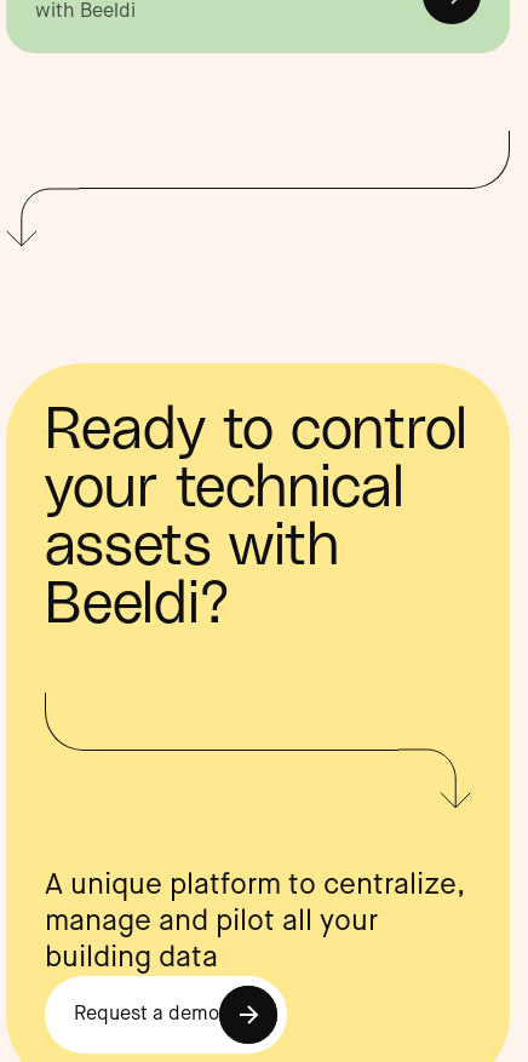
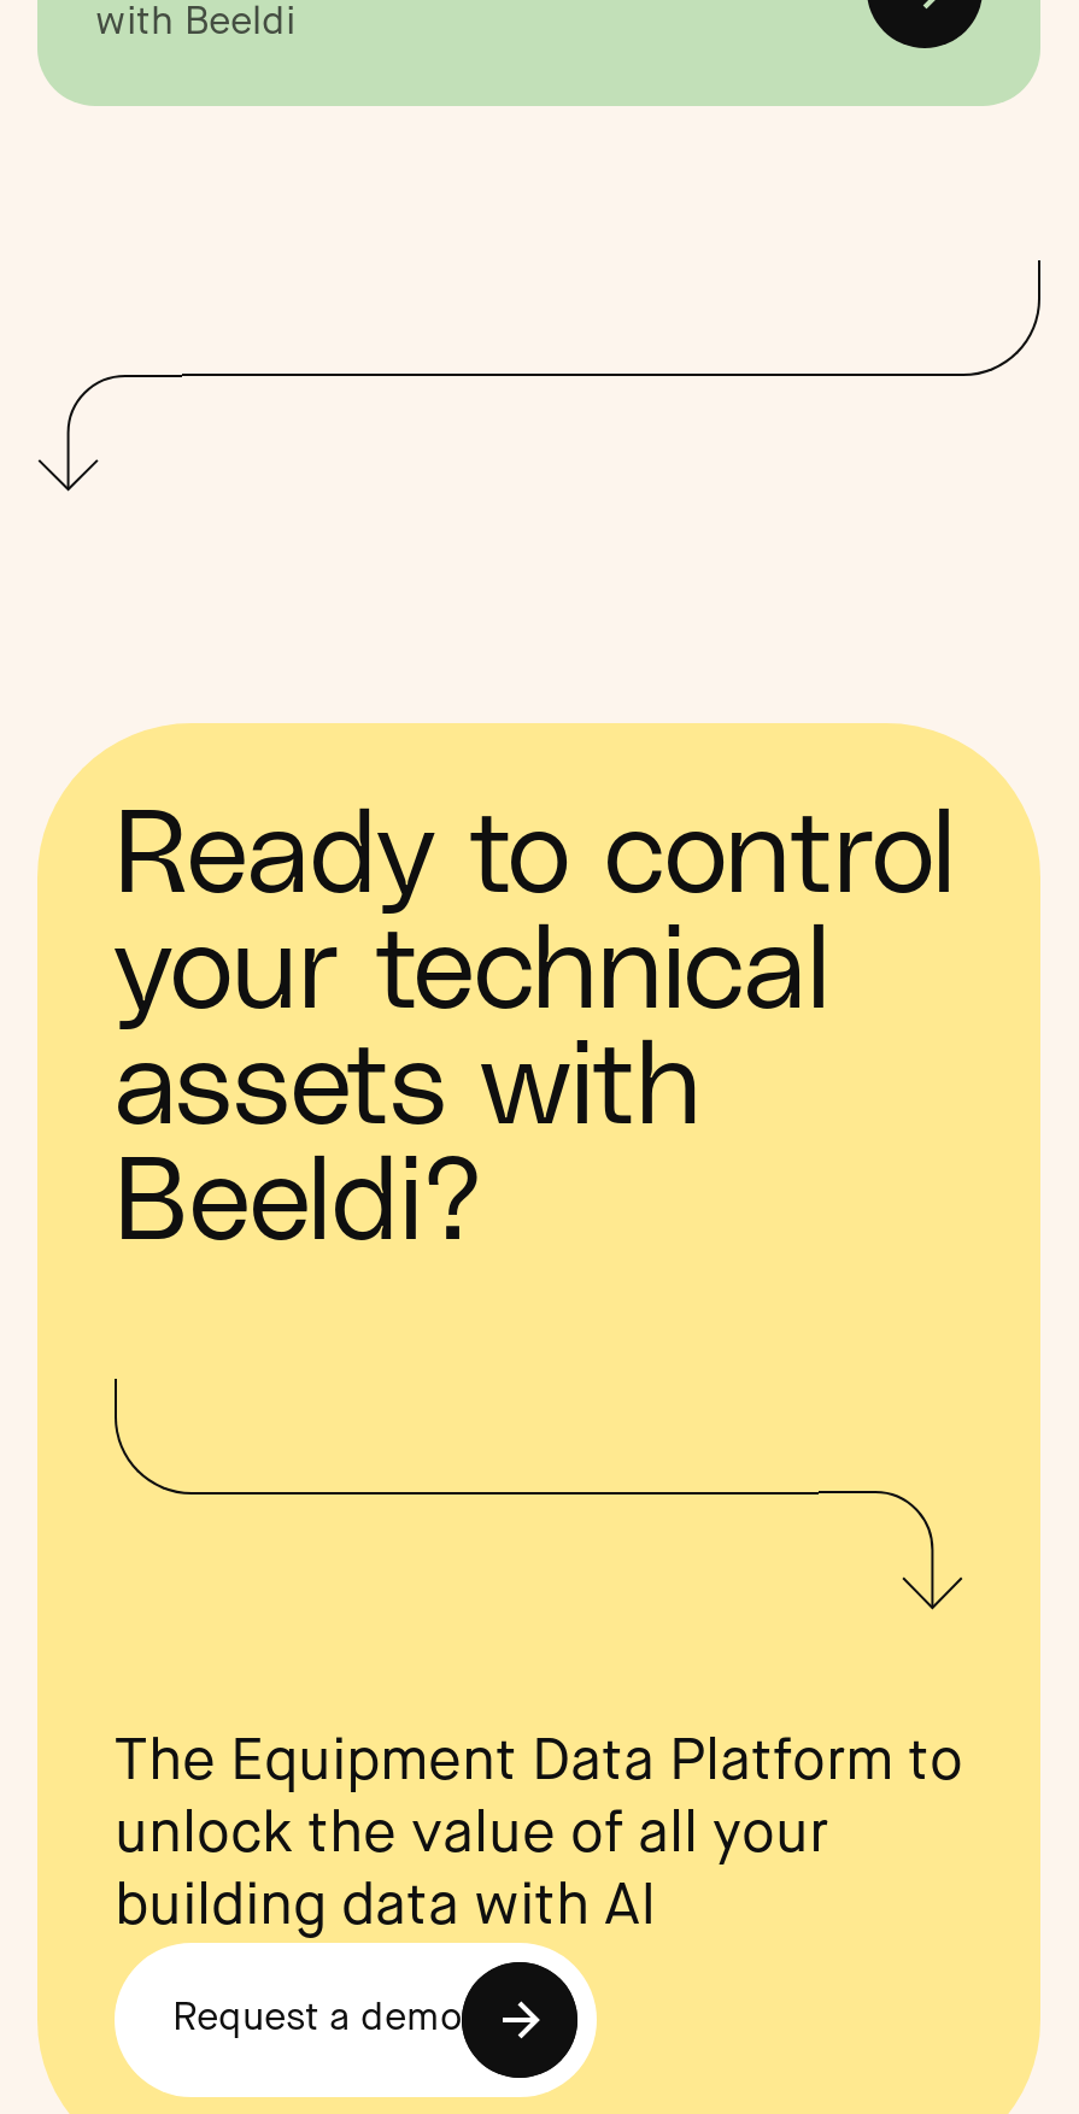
- A unique platform to centralize,
- manage and pilot all your
- building data
+ The Equipment Data Platform to
+ unlock the value of all your
+ building data with AI
